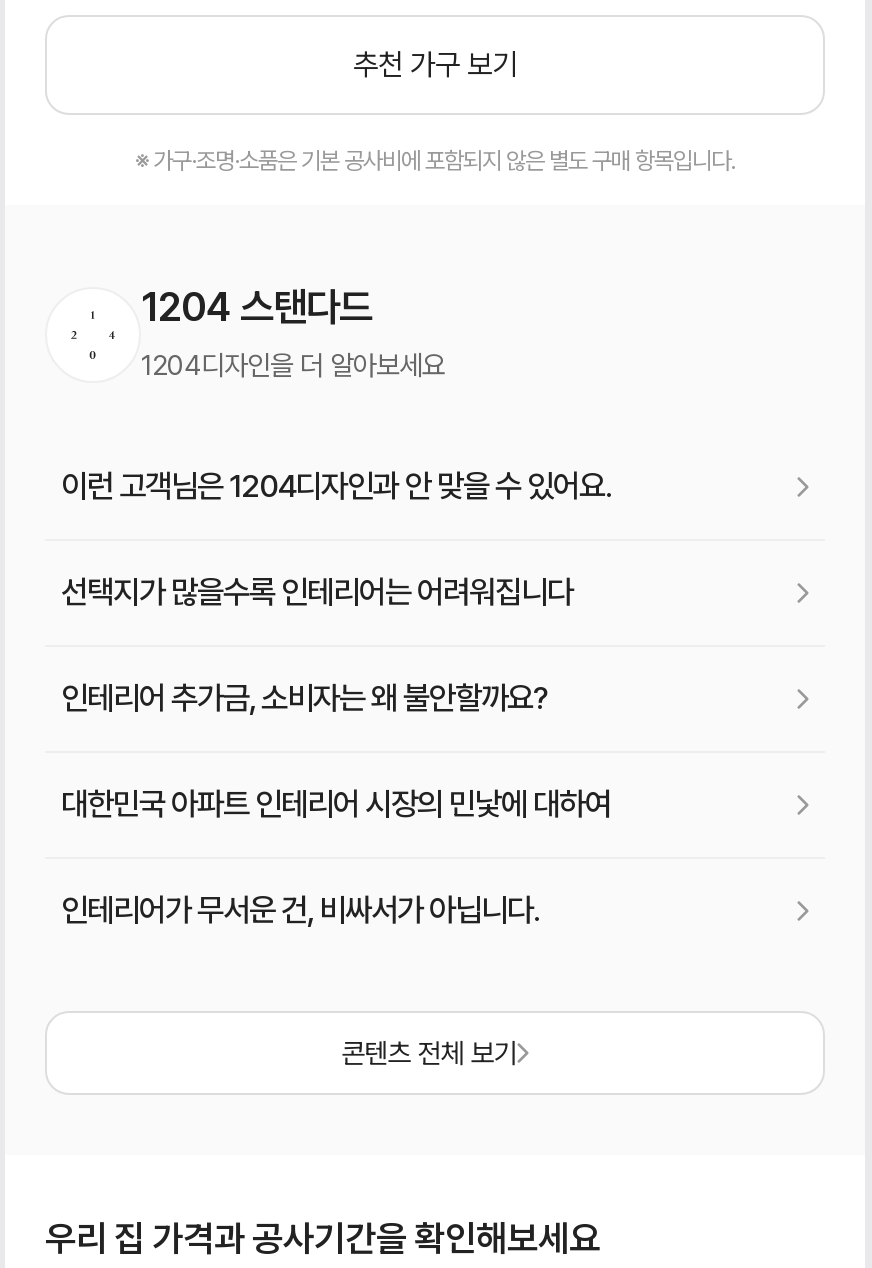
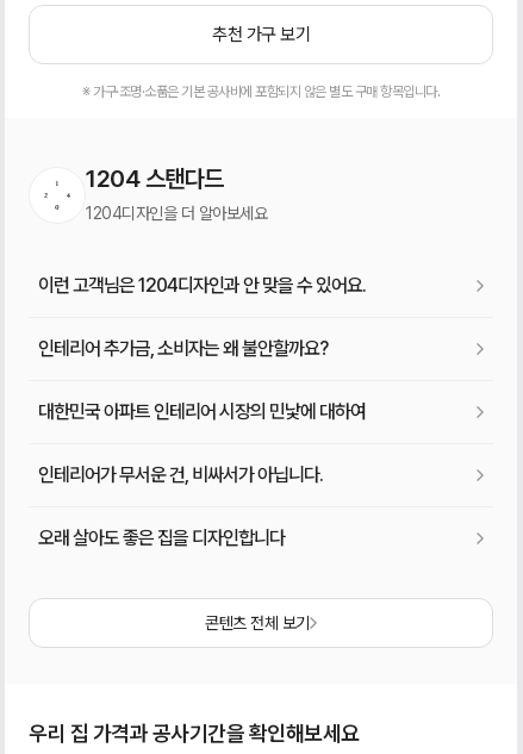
- 선택지가 많을수록 인테리어는 어려워집니다

moved up: 인테리어 추가금, 소비자는 왜 불안할까요? | 대한민국 아파트 인테리어 시장의 민낯에 대하여 | 인테리어가 무서운 건, 비싸서가 아닙니다.

+ 오래 살아도 좋은 집을 디자인합니다
